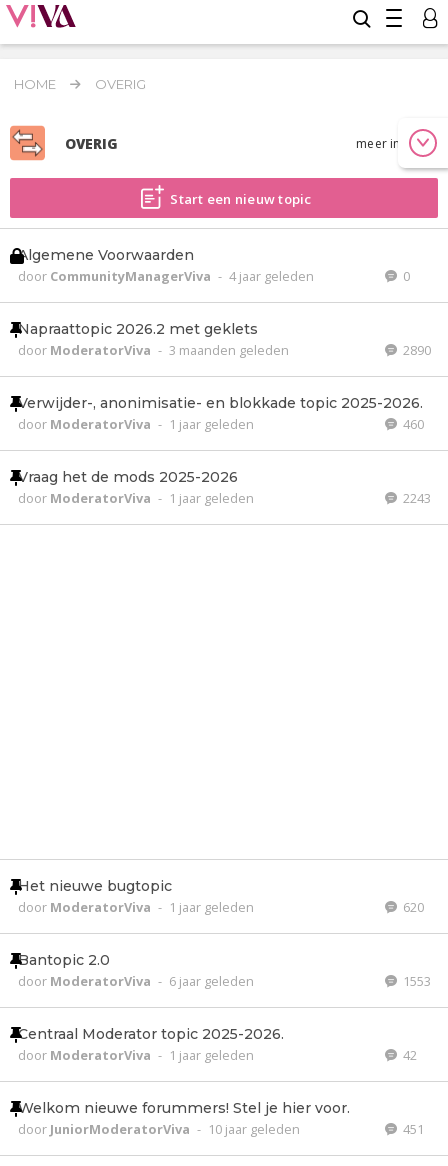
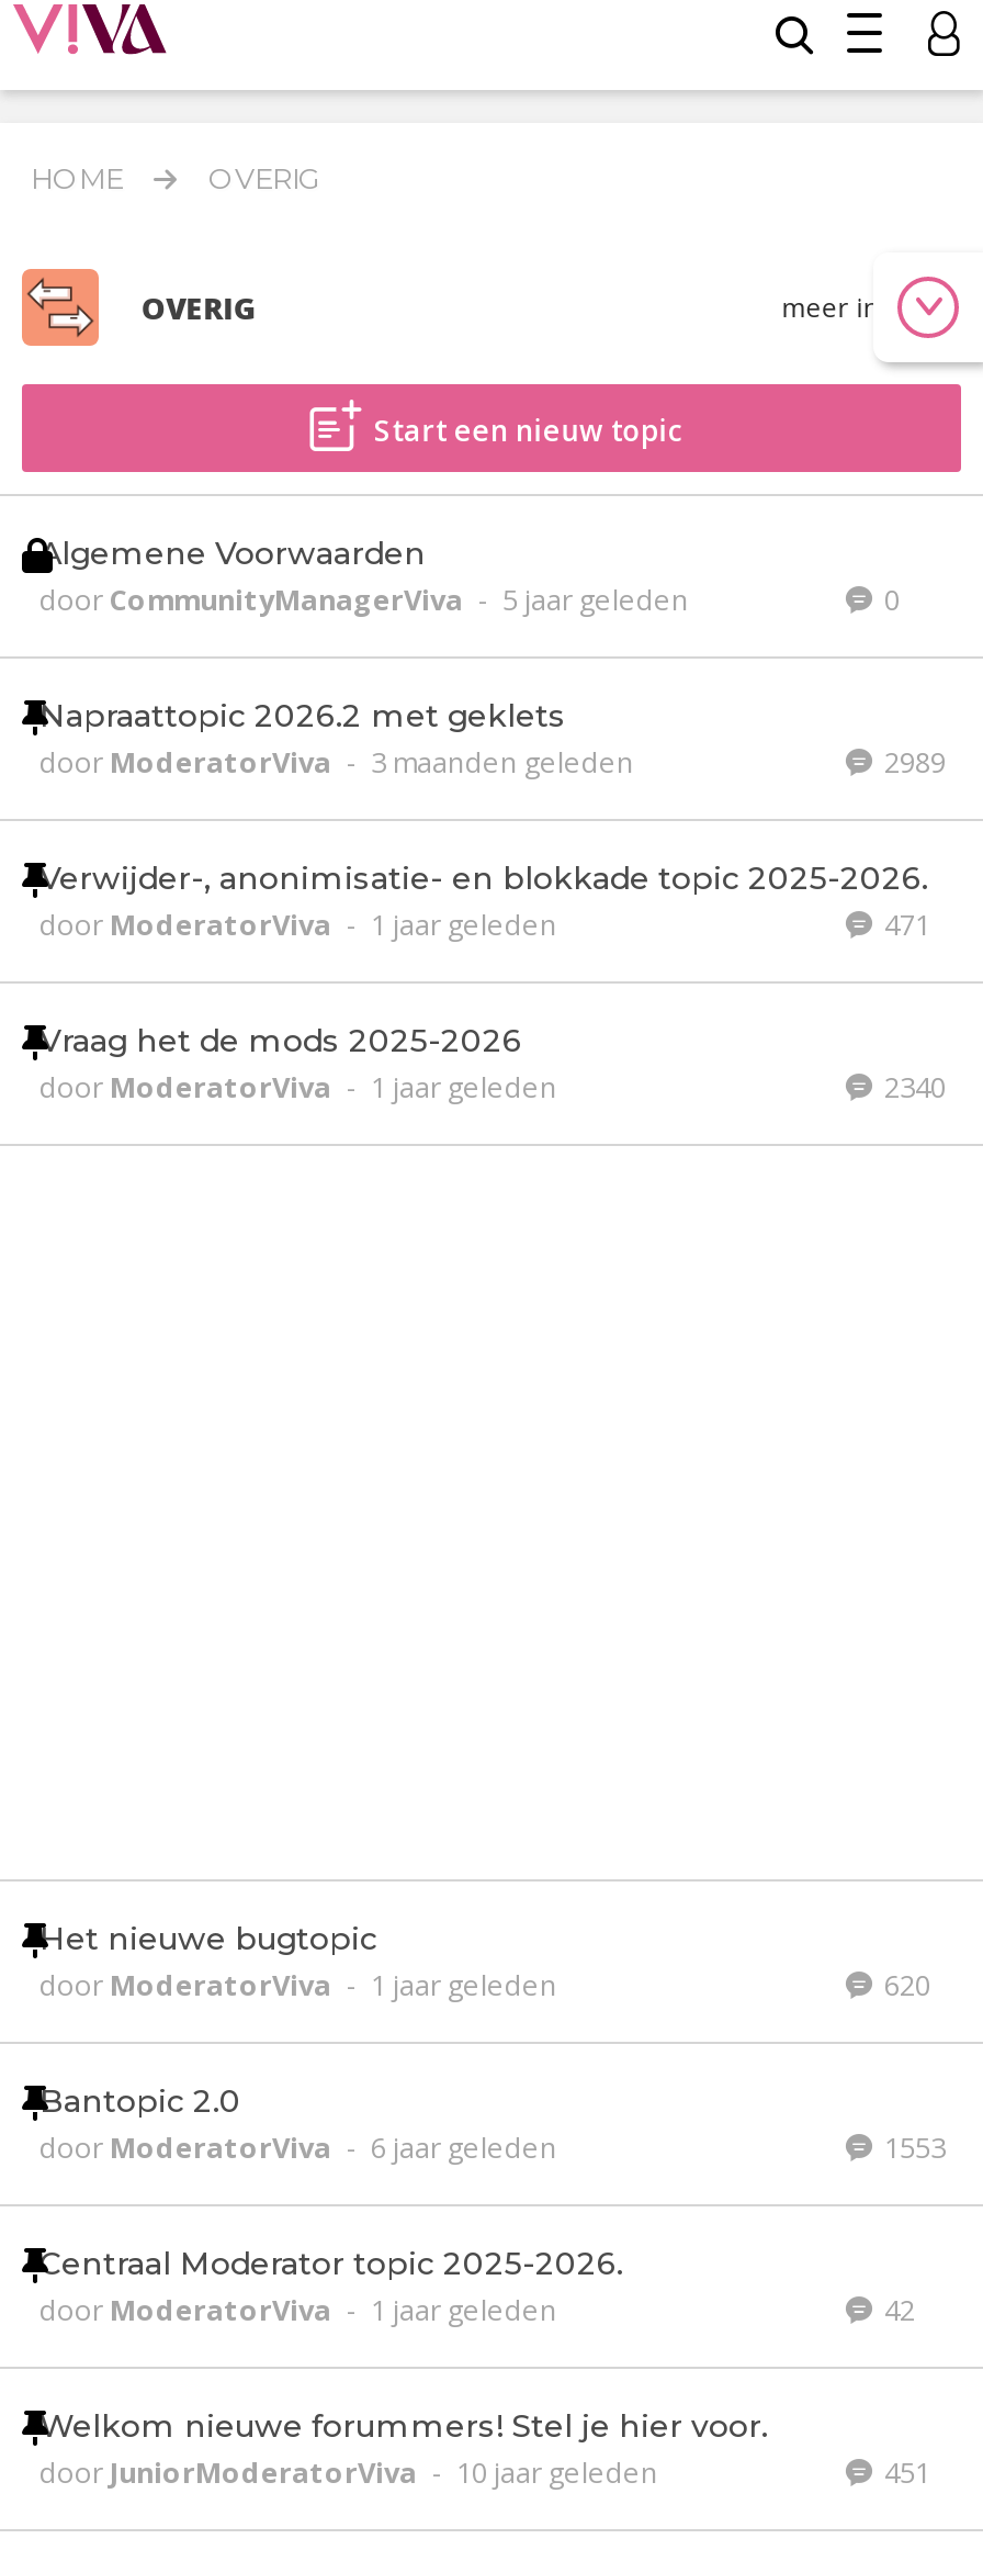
- door CommunityManagerViva - 4 jaar geleden
+ door CommunityManagerViva - 5 jaar geleden

- 2890
+ 2989

- 460
+ 471

- 2243
+ 2340
